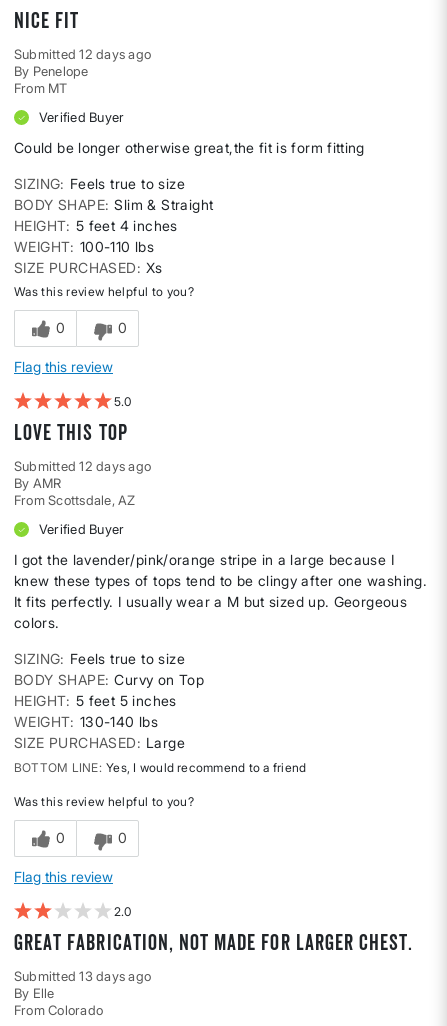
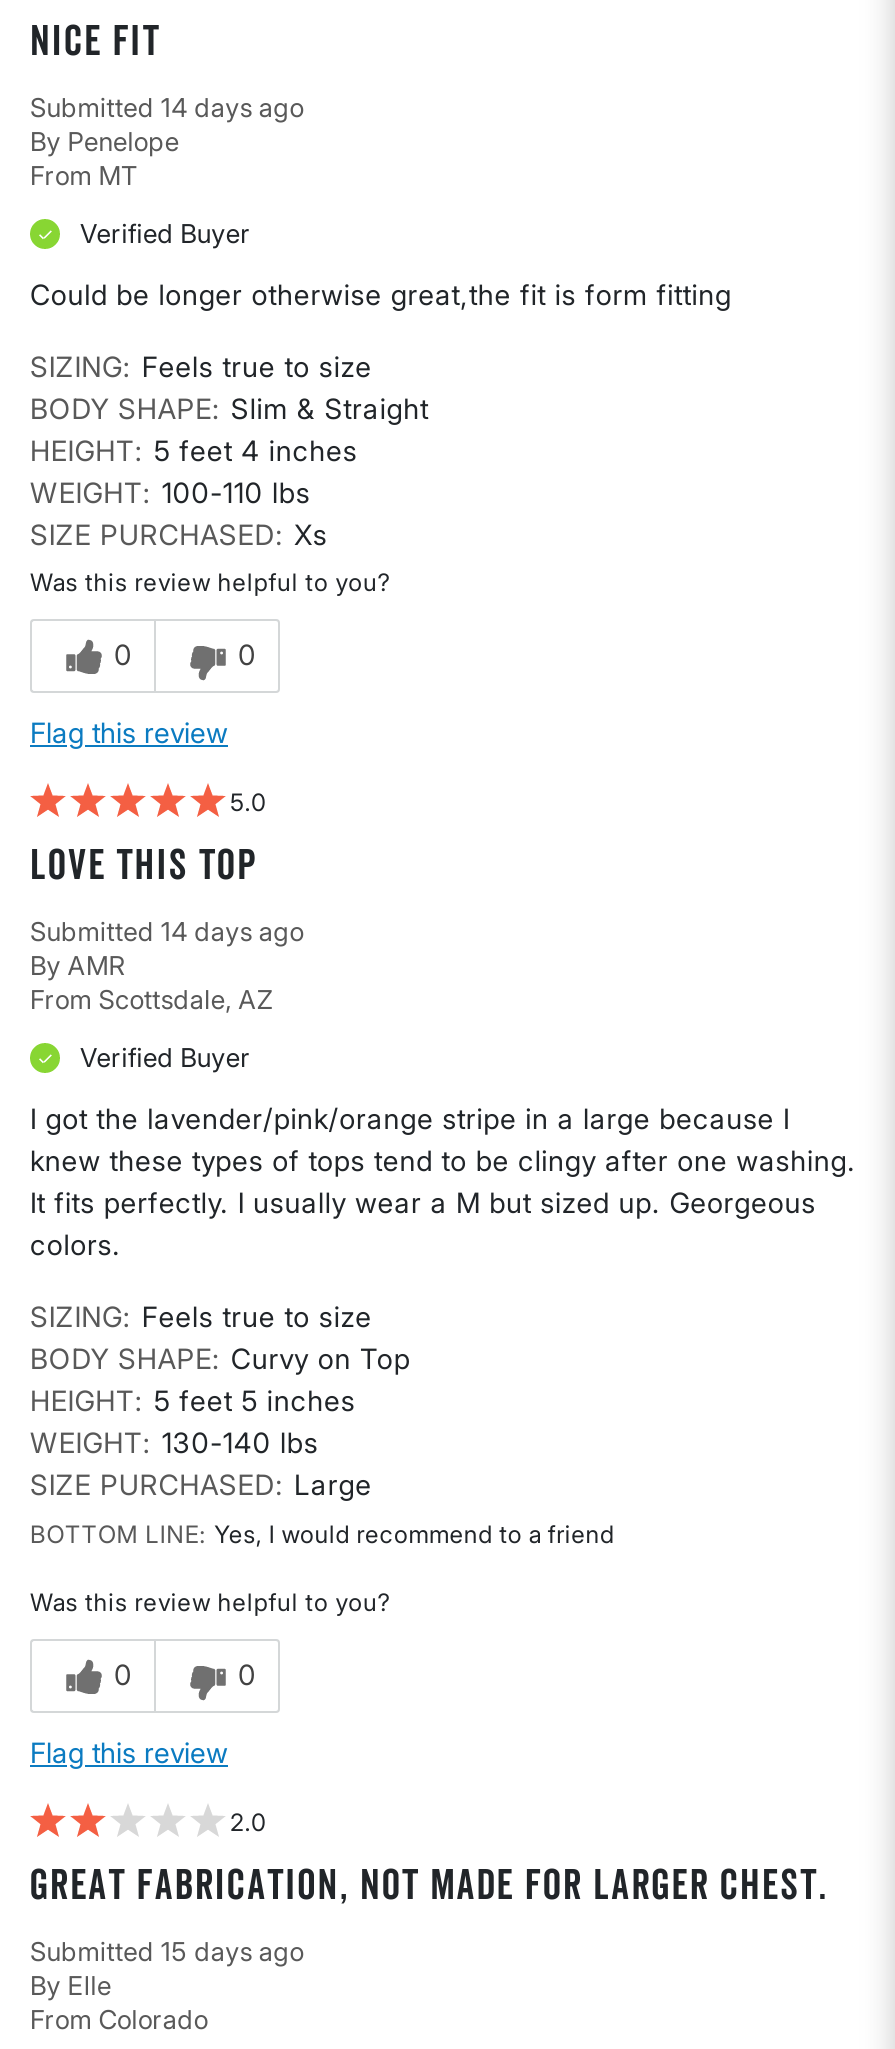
- Submitted 12 days ago
+ Submitted 14 days ago

- Submitted 12 days ago
+ Submitted 14 days ago

- Submitted 13 days ago
+ Submitted 15 days ago
